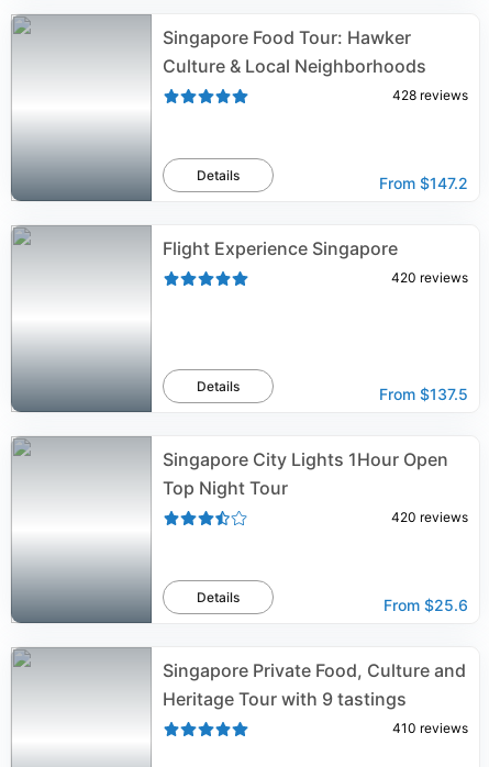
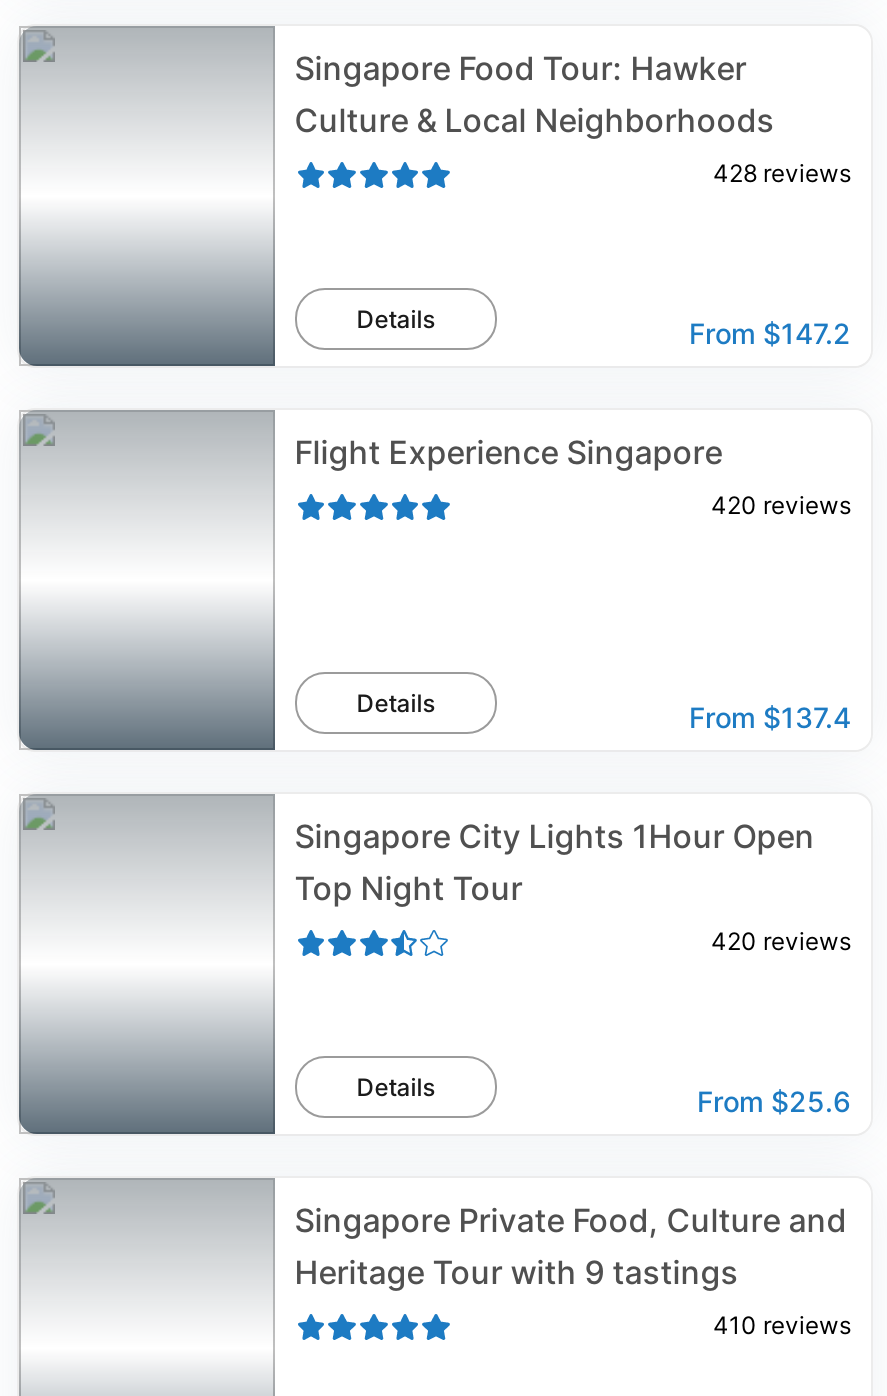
- From $137.5
+ From $137.4
